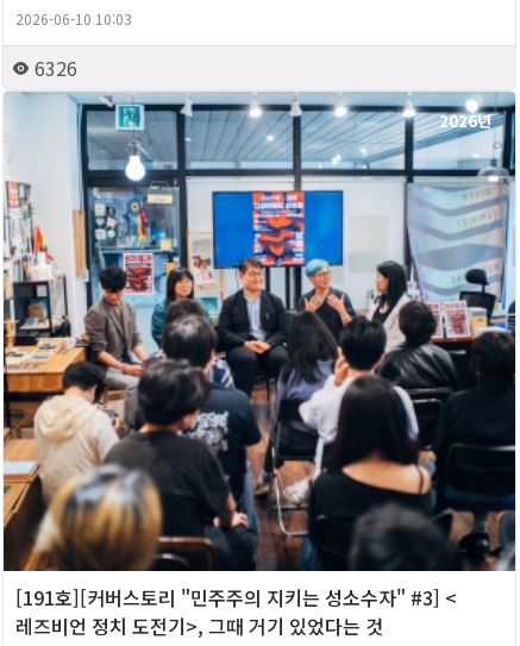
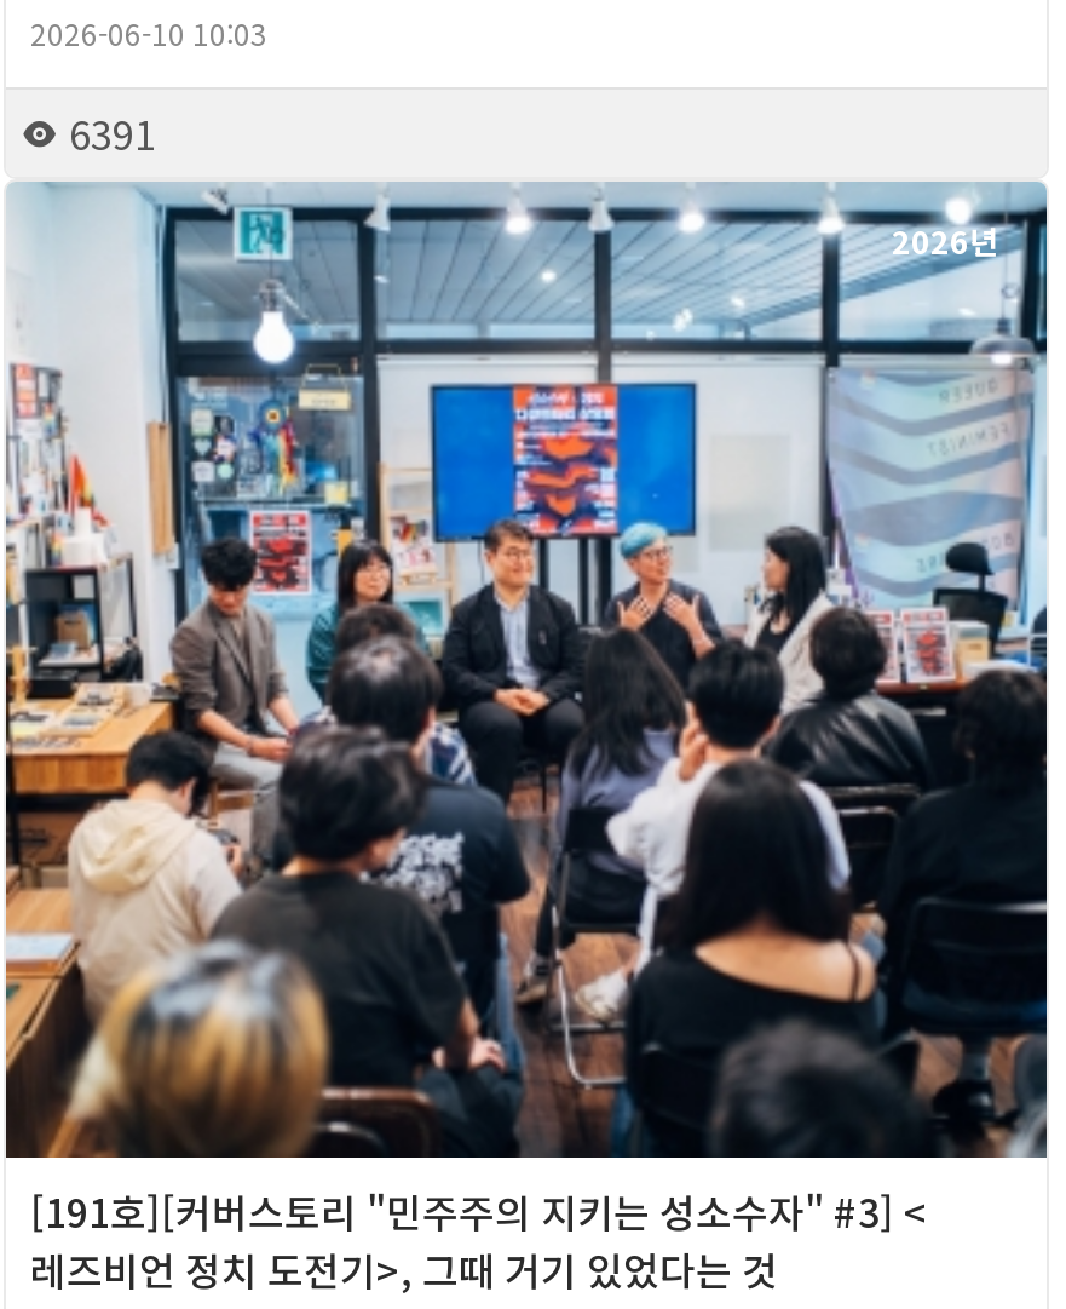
- 6326
+ 6391
